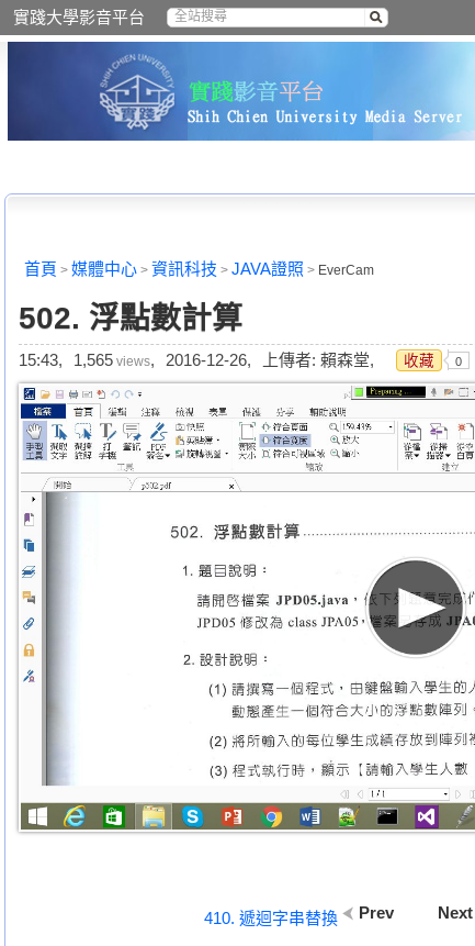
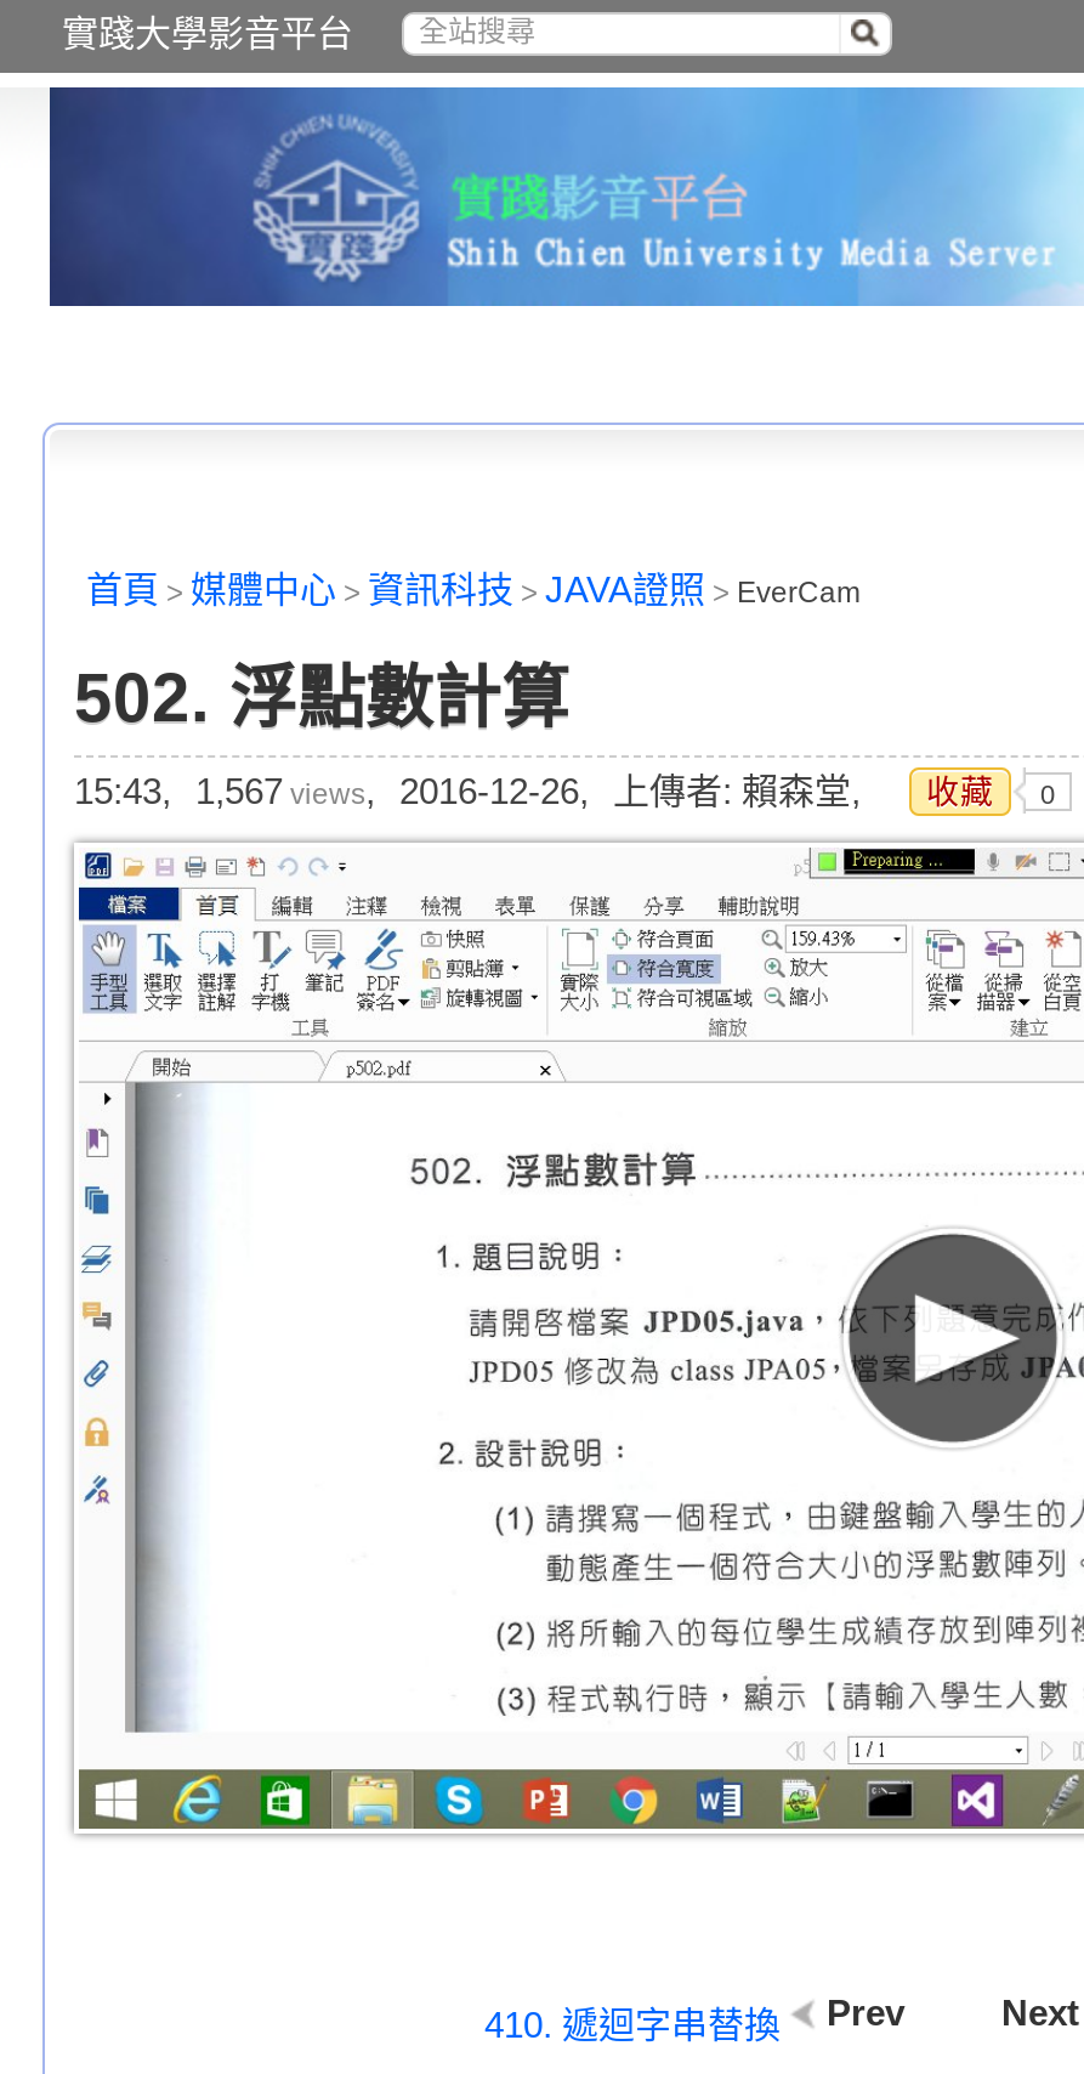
- 15:43, 1,565 views, 2016-12-26, 上傳者: 賴森堂,
+ 15:43, 1,567 views, 2016-12-26, 上傳者: 賴森堂,
